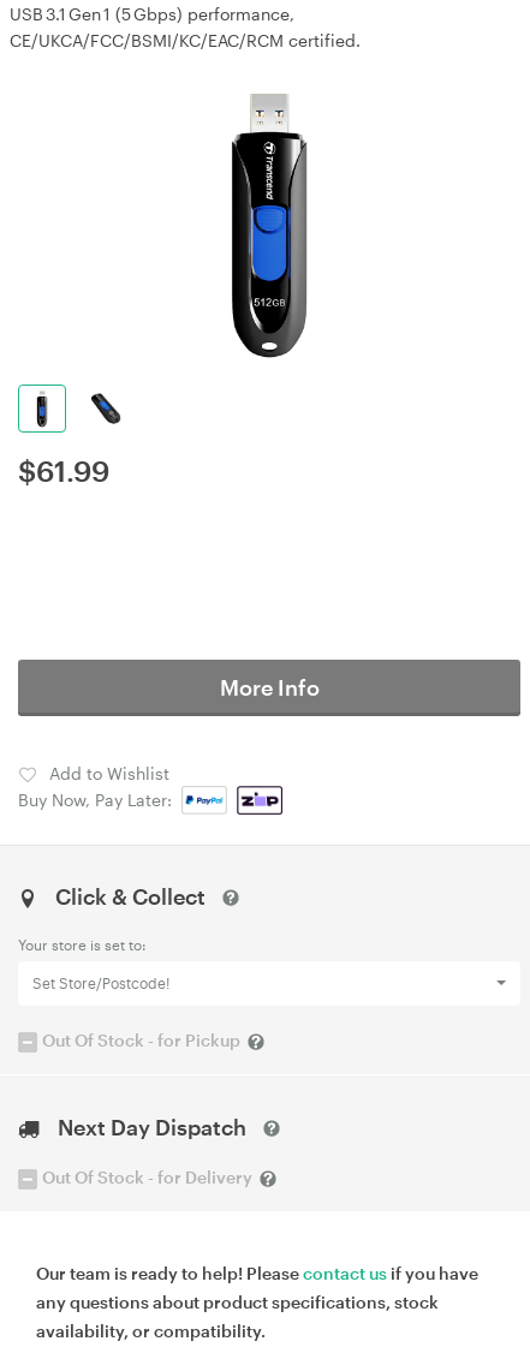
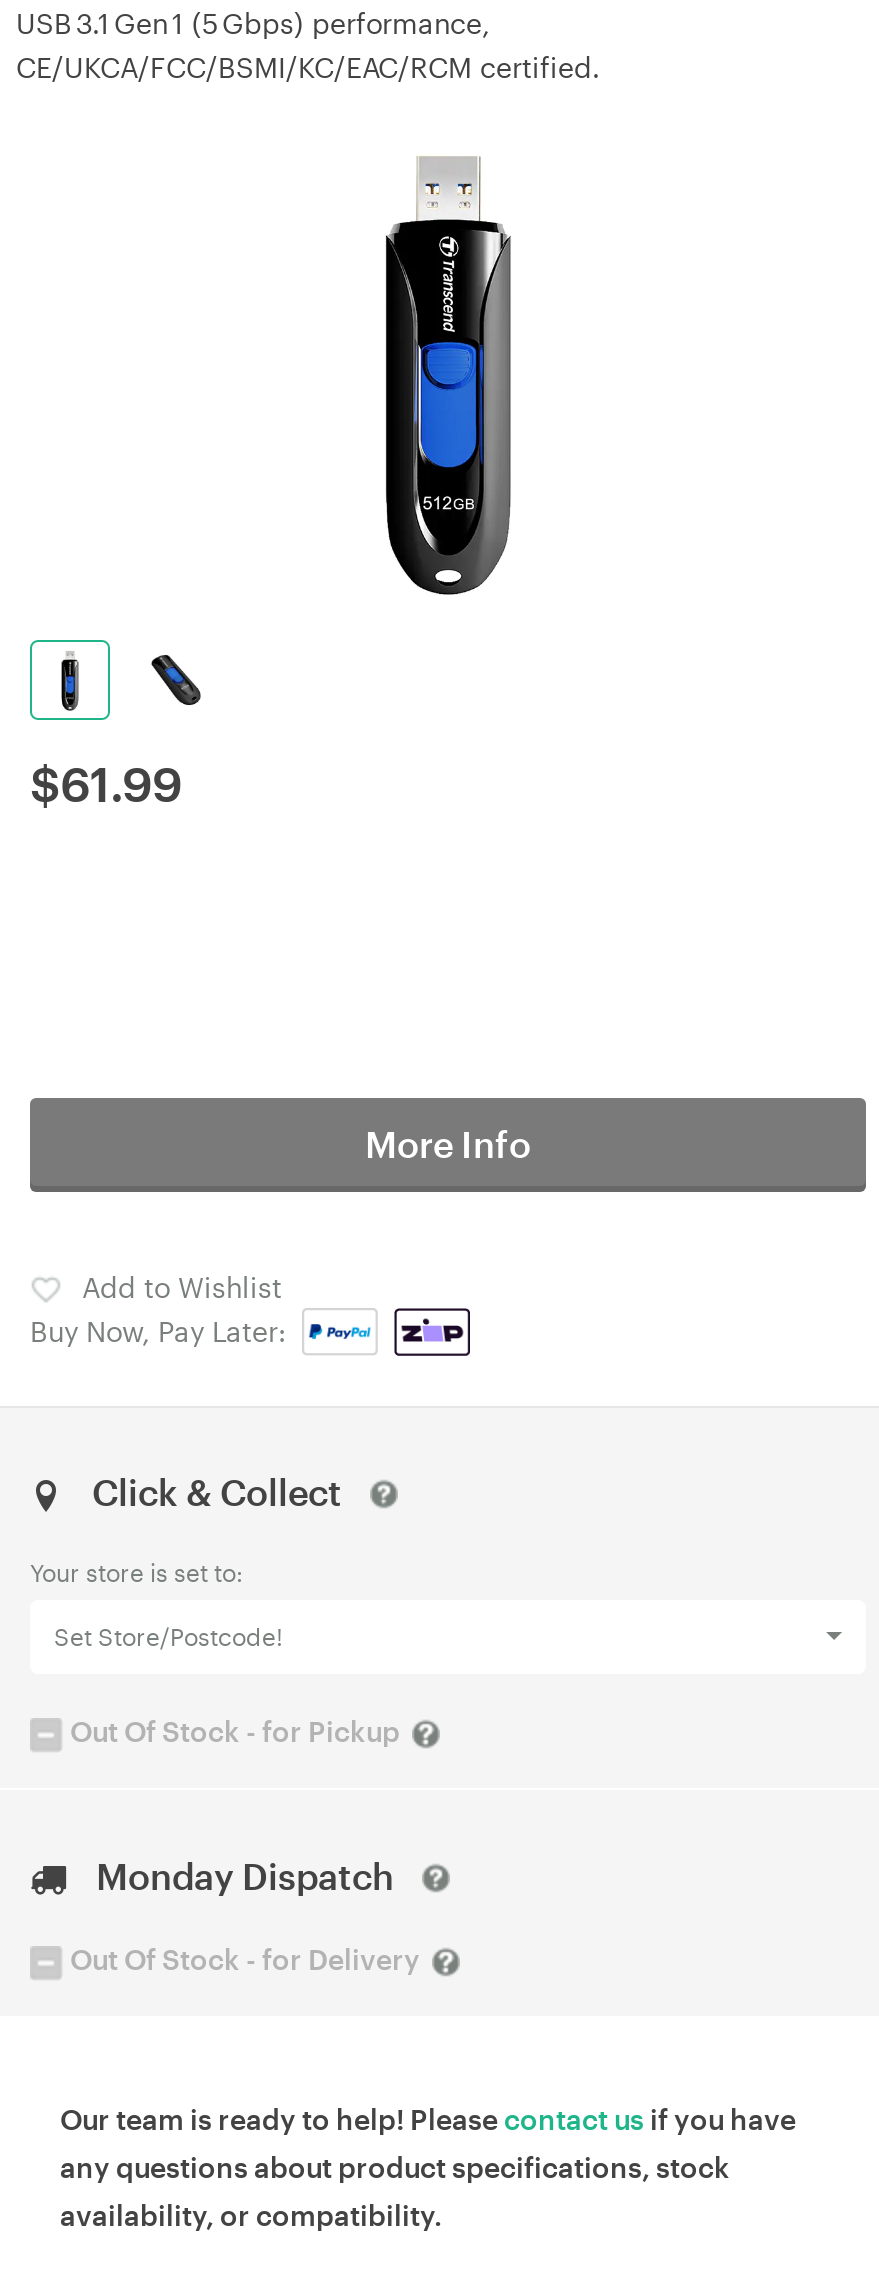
- Next Day Dispatch
+ Monday Dispatch
